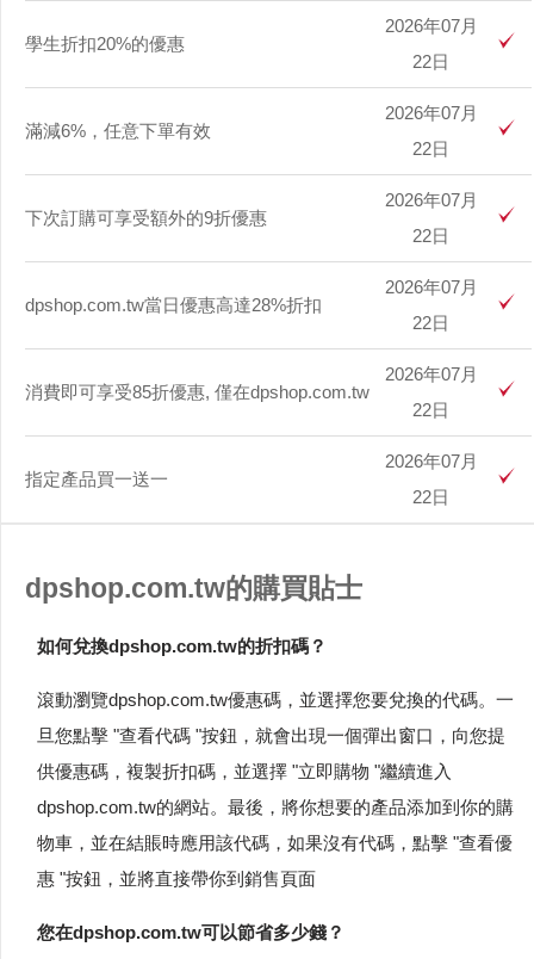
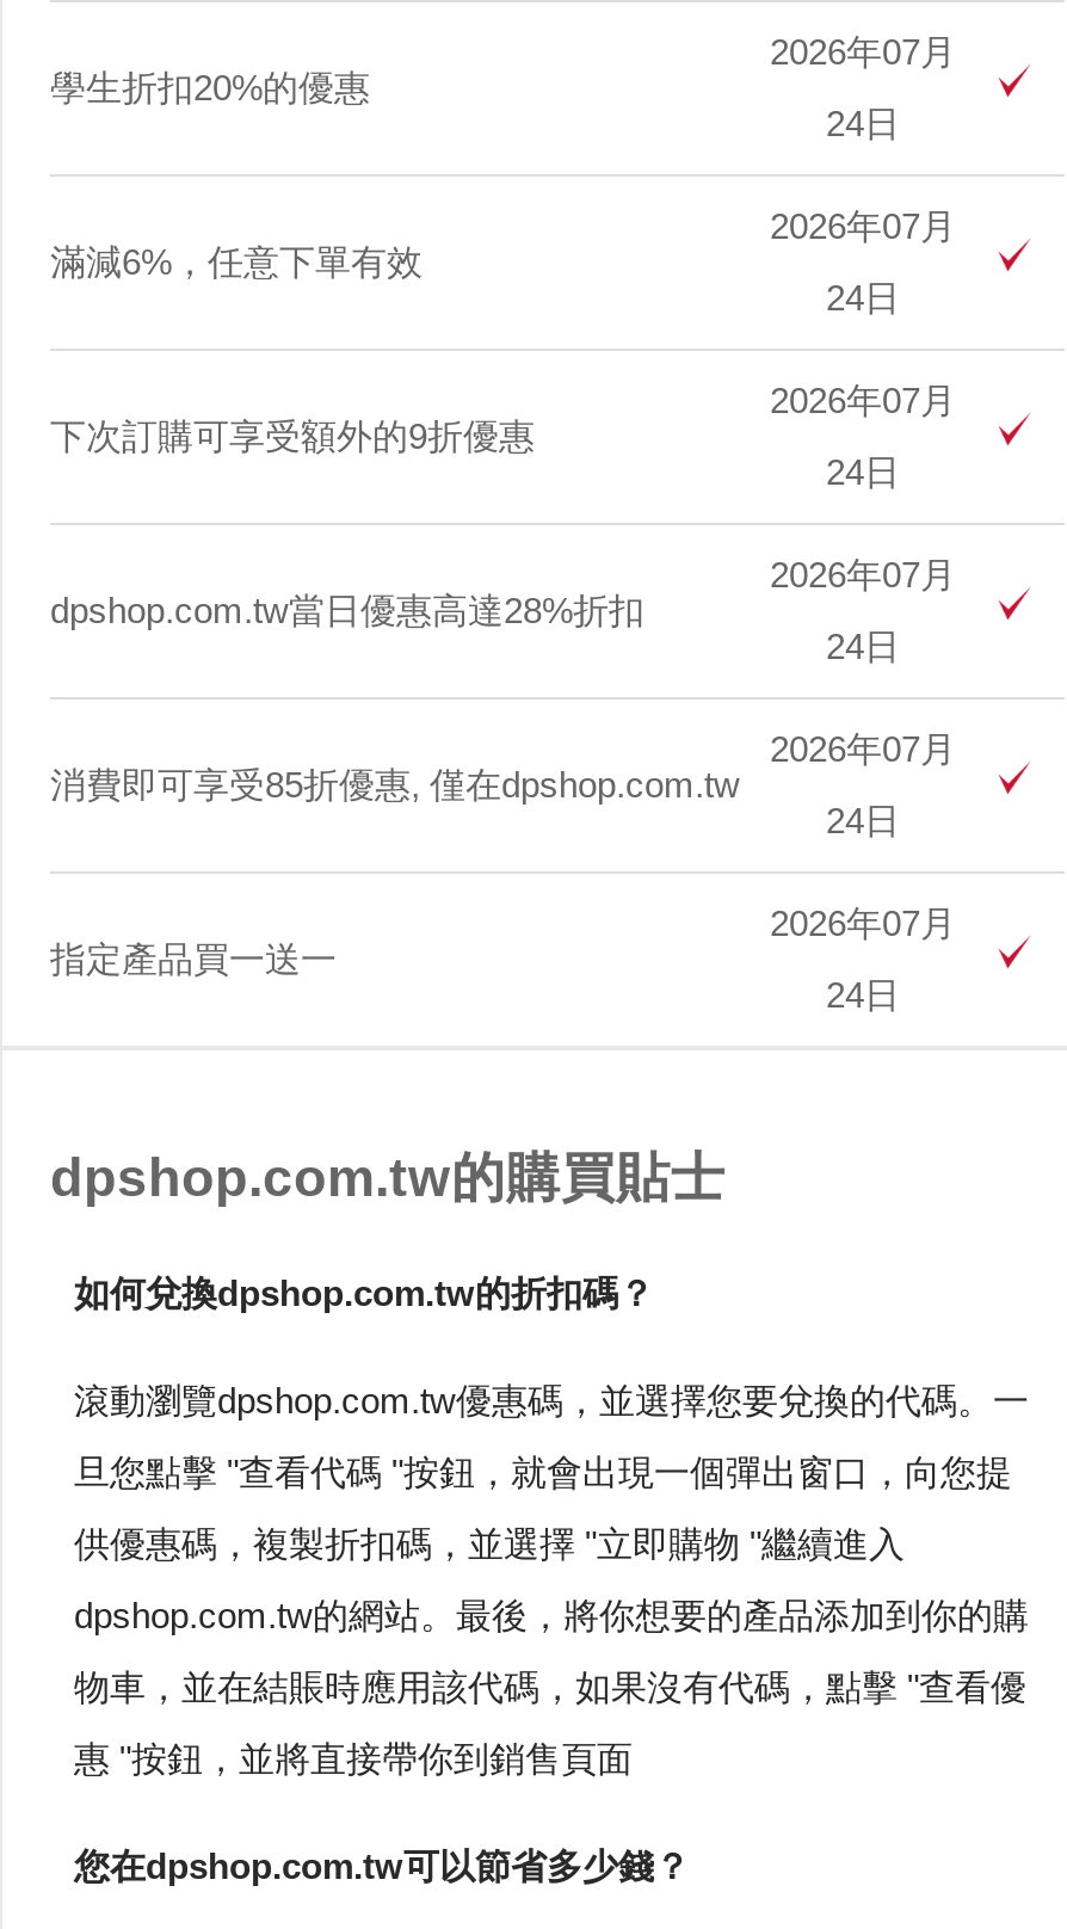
- 22日
+ 24日

- 22日
+ 24日

- 22日
+ 24日

- 22日
+ 24日

- 22日
+ 24日

- 22日
+ 24日
